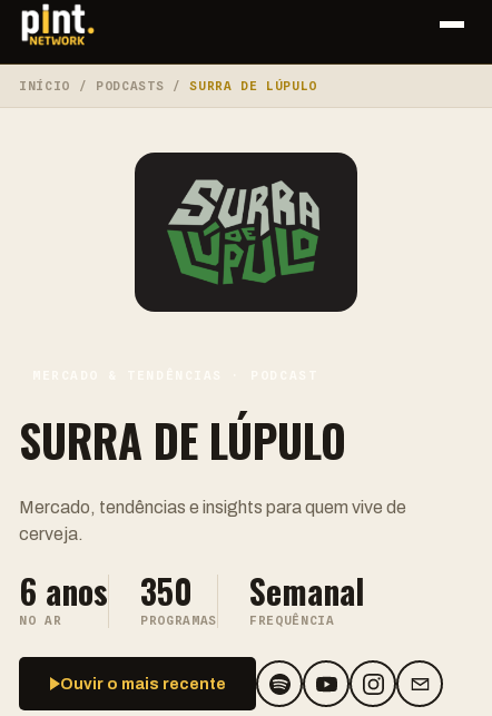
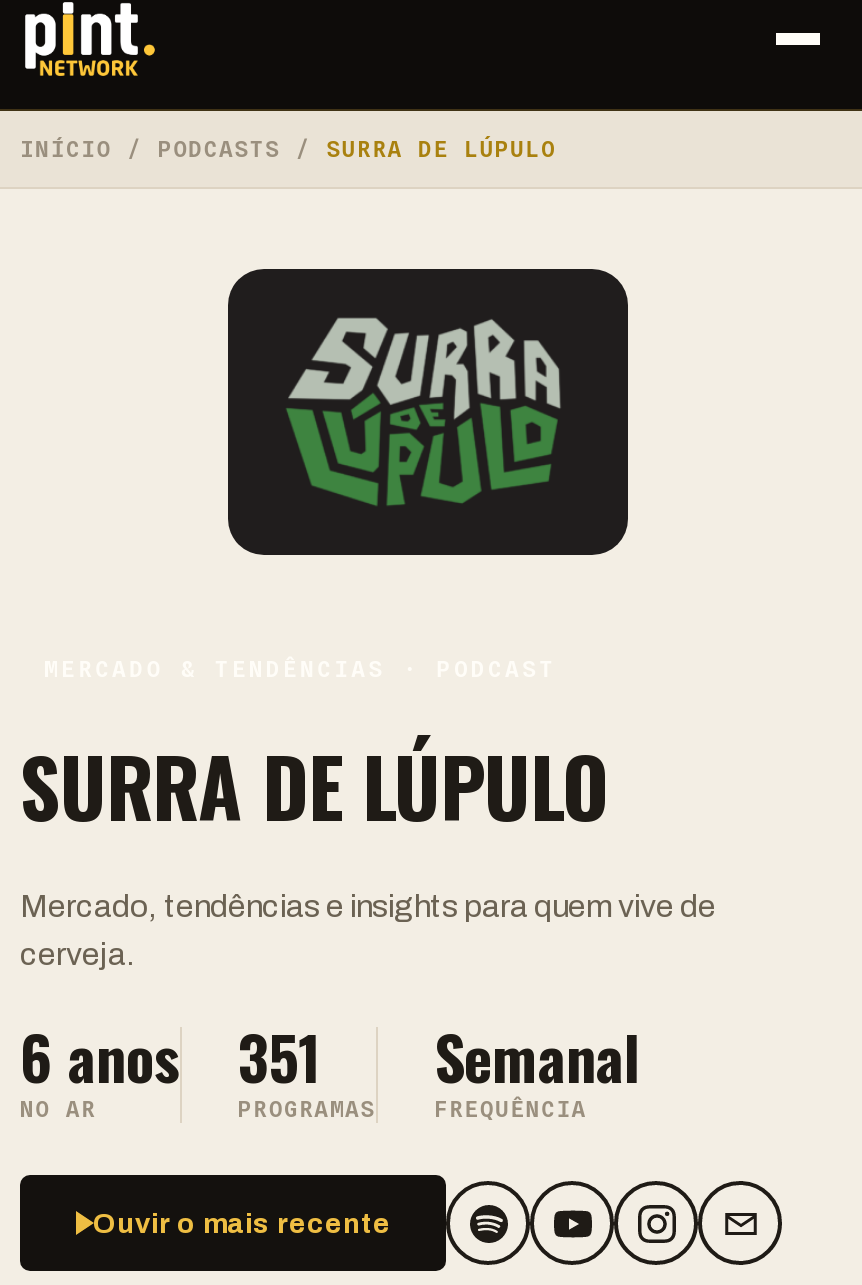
- 6 anos 350 Semanal
+ 6 anos 351 Semanal
